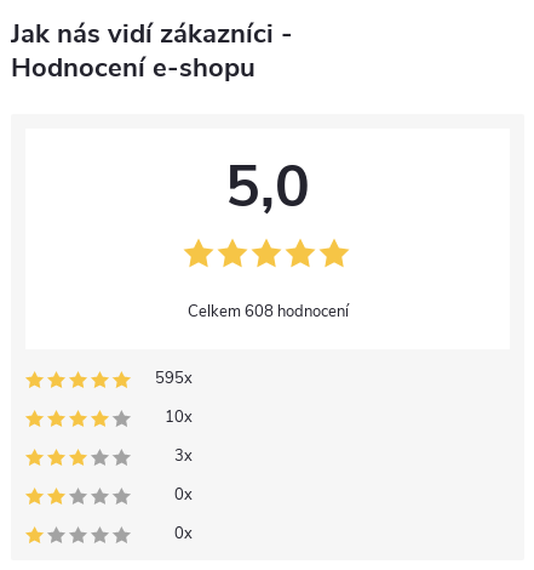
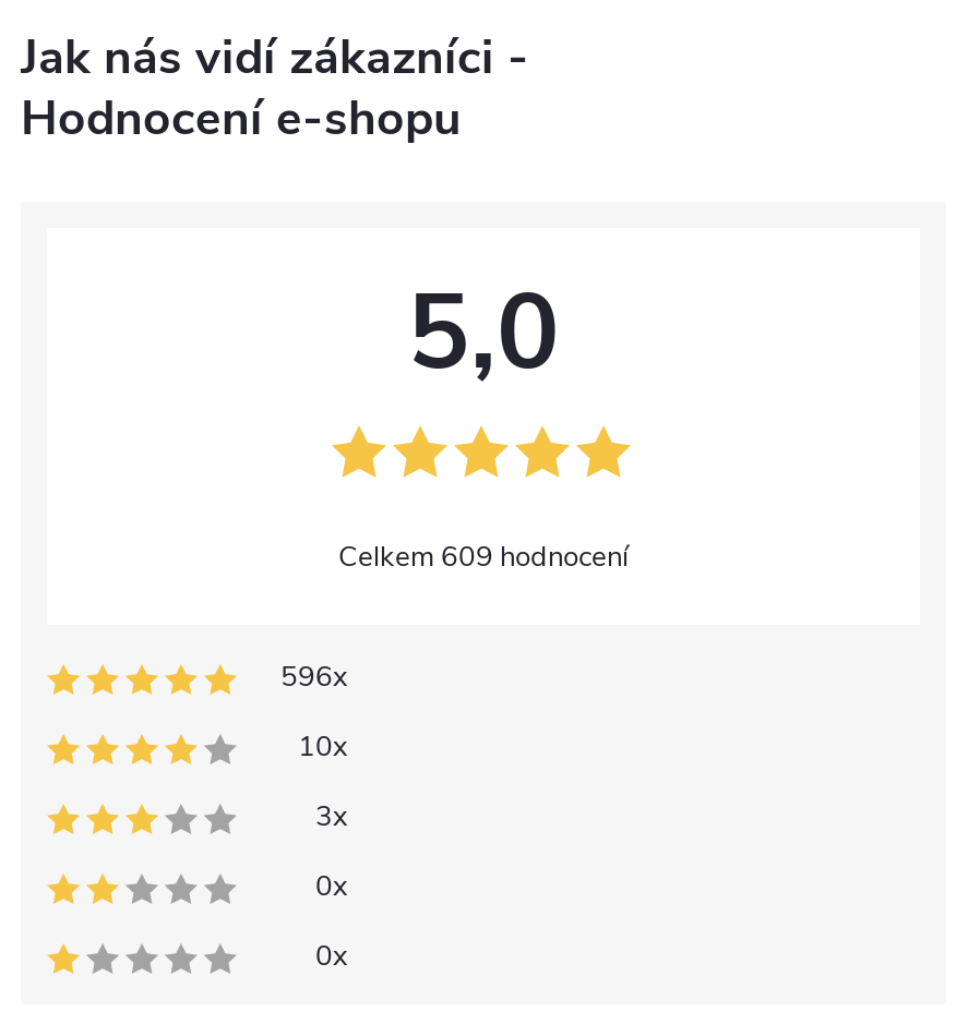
- 608 hodnocení
+ 609 hodnocení

- 595x
+ 596x
